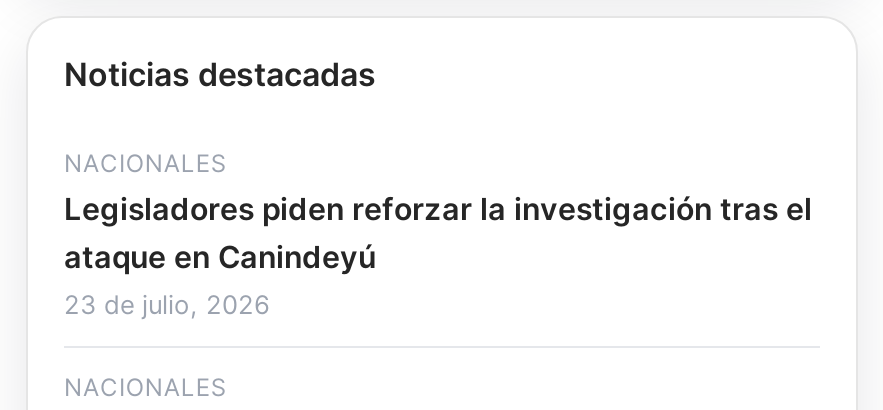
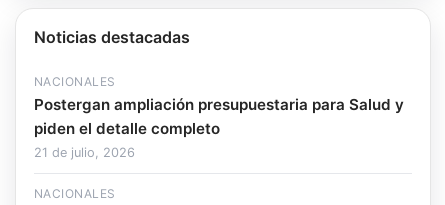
- Legisladores piden reforzar la investigación tras el
- ataque en Canindeyú
- 23 de julio, 2026
+ Postergan ampliación presupuestaria para Salud y
+ piden el detalle completo
+ 21 de julio, 2026
